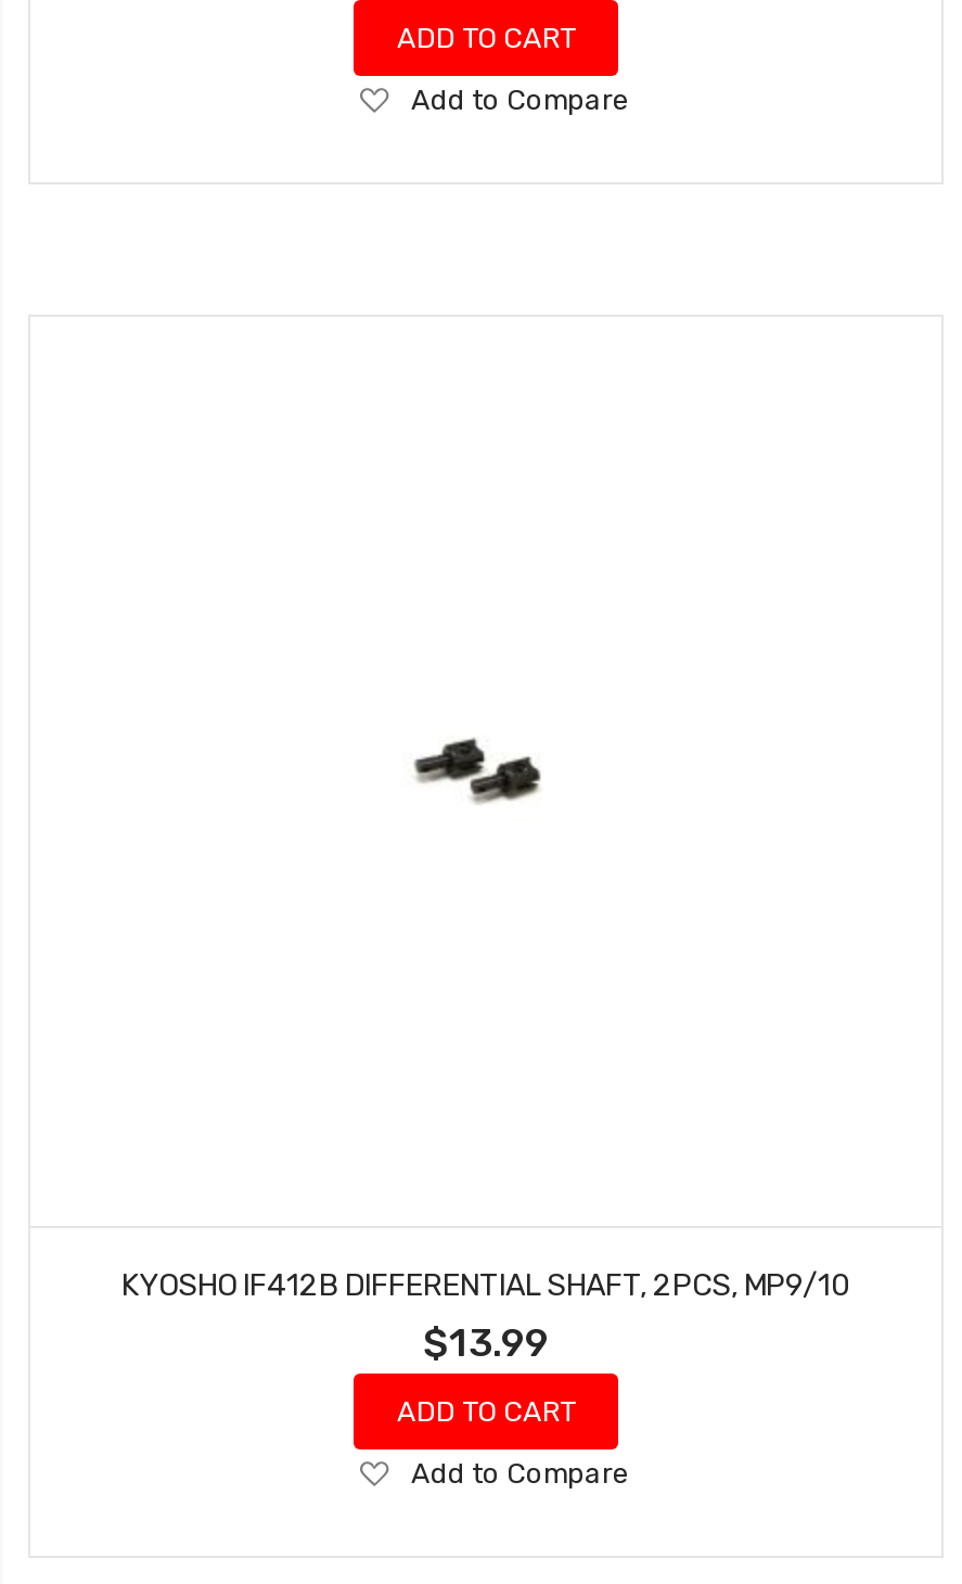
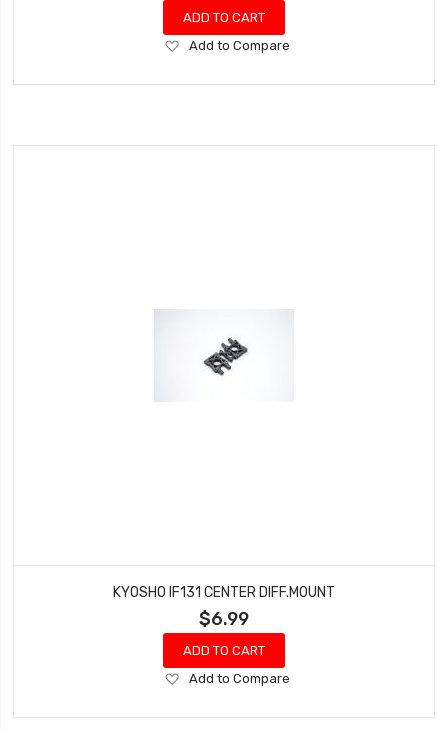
- [image]
+ [image]

- KYOSHO IF412B DIFFERENTIAL SHAFT, 2PCS, MP9/10
- $13.99
+ KYOSHO IF131 CENTER DIFF.MOUNT
+ $6.99
